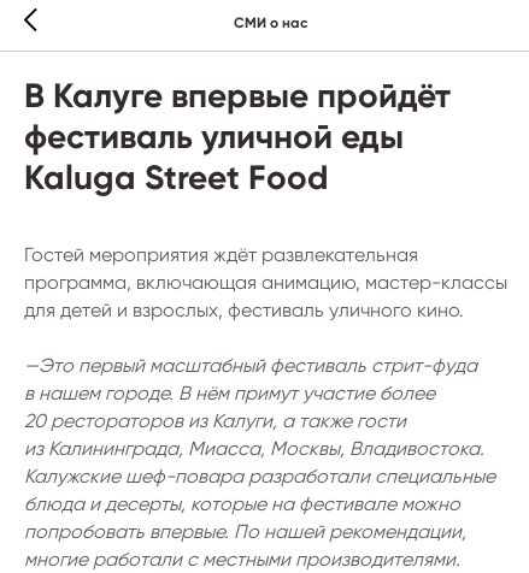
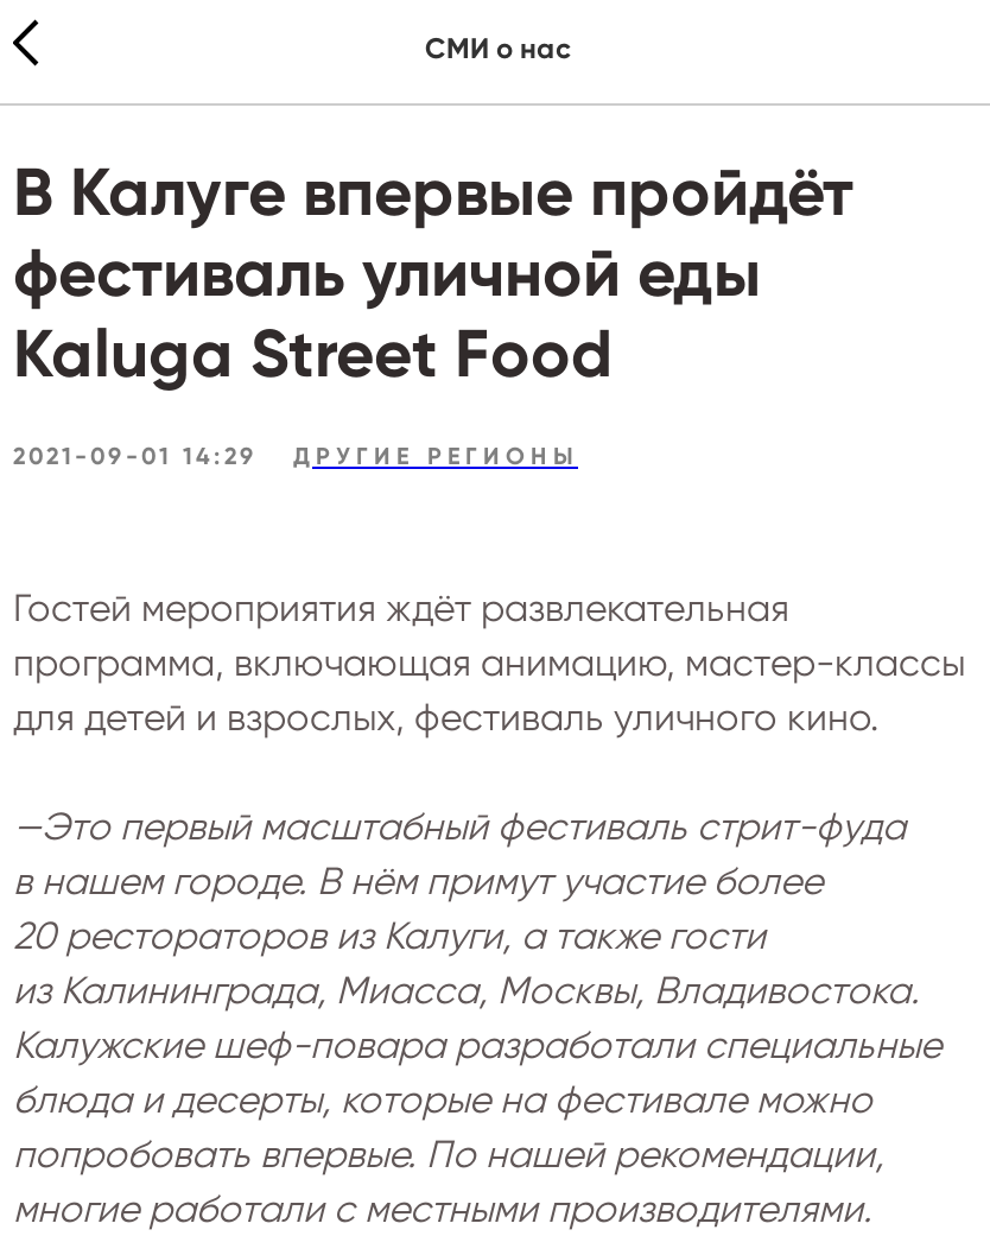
+ 2021-09-01 14:29
+ ДРУГИЕ РЕГИОНЫ
